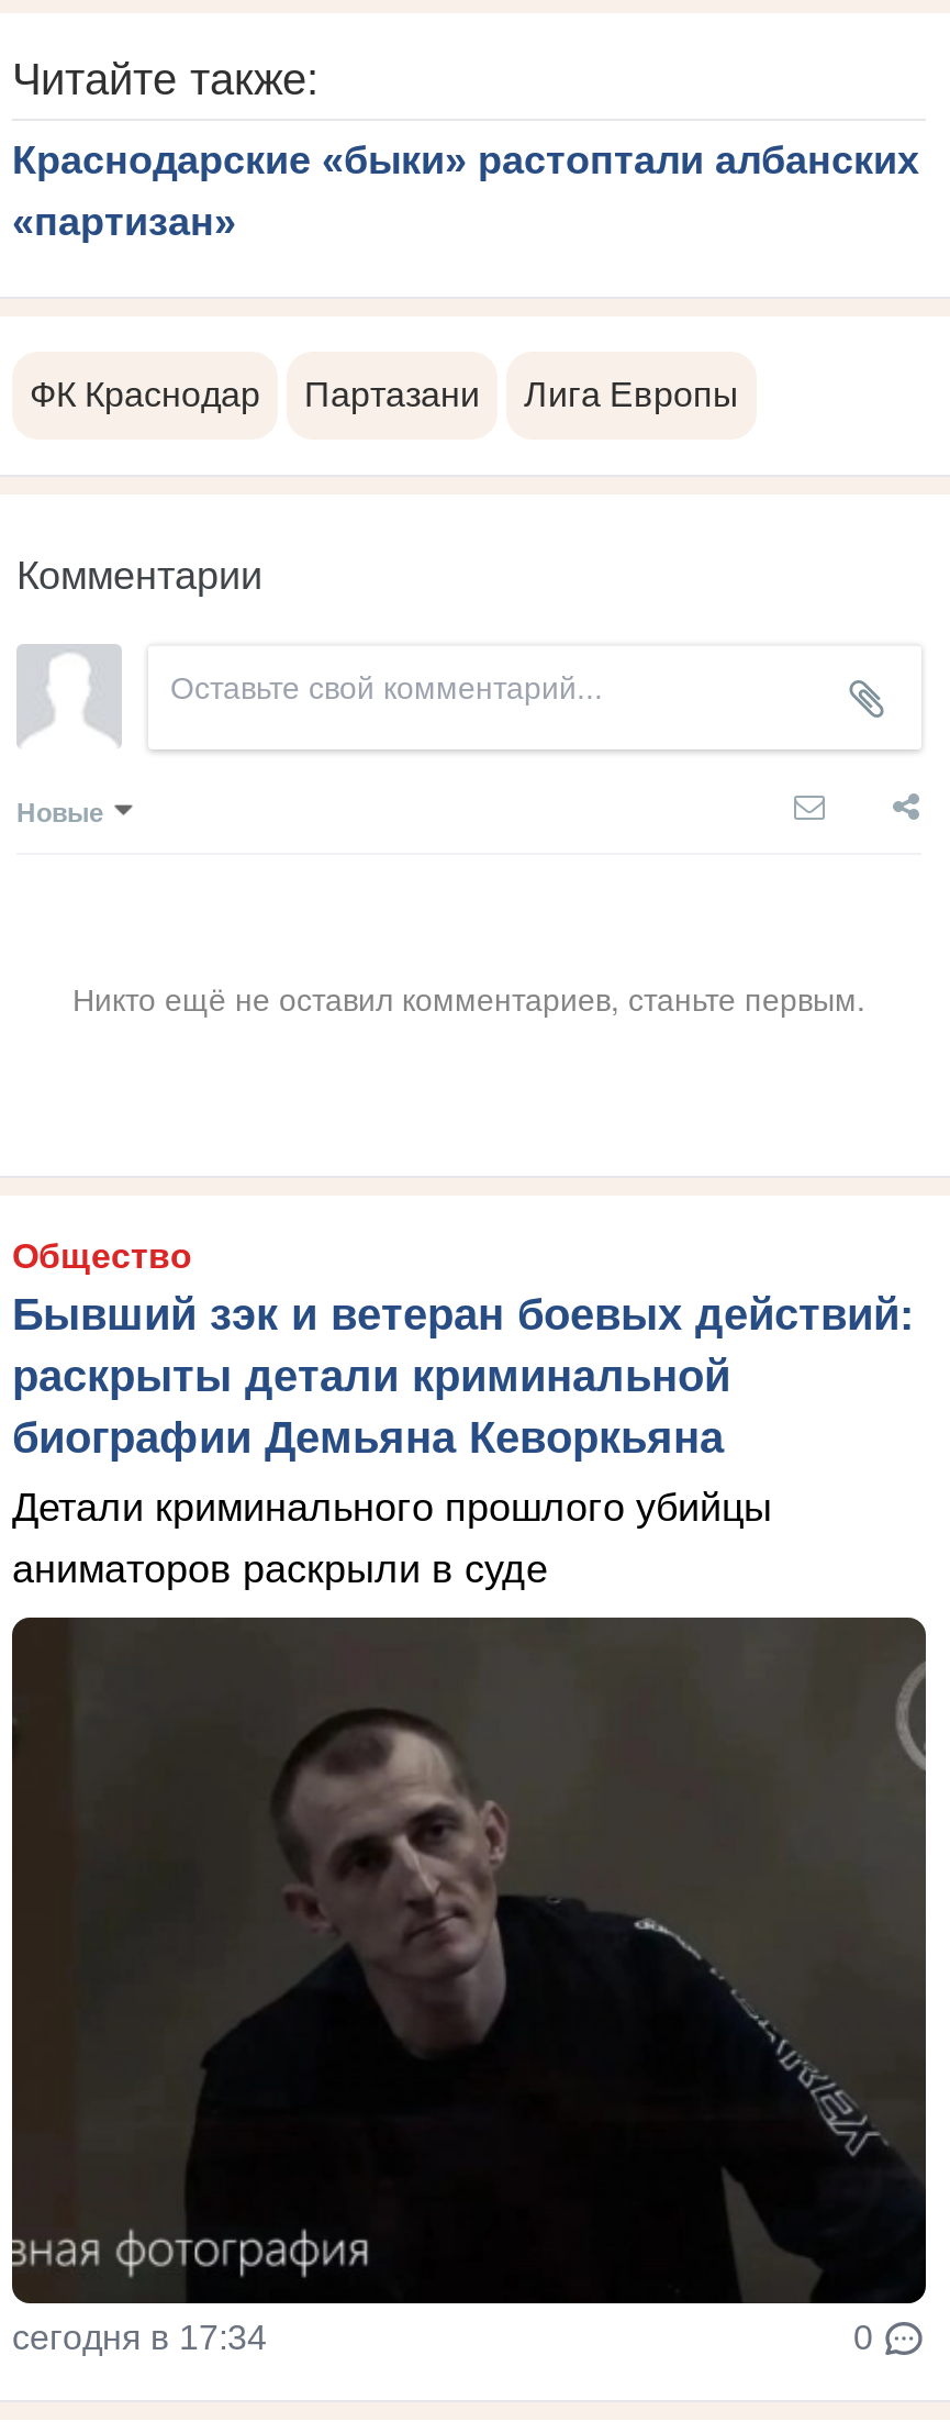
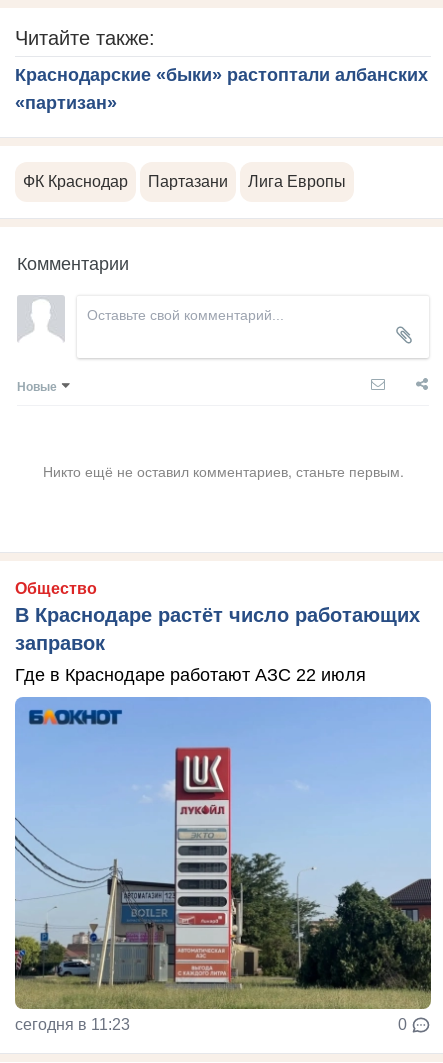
- Бывший зэк и ветеран боевых действий:
- раскрыты детали криминальной
- биографии Демьяна Кеворкьяна
+ В Краснодаре растёт число работающих
+ заправок

- Детали криминального прошлого убийцы
- аниматоров раскрыли в суде
+ Где в Краснодаре работают АЗС 22 июля

- [image]
- сегодня в 17:34
+ [image]
+ сегодня в 11:23
